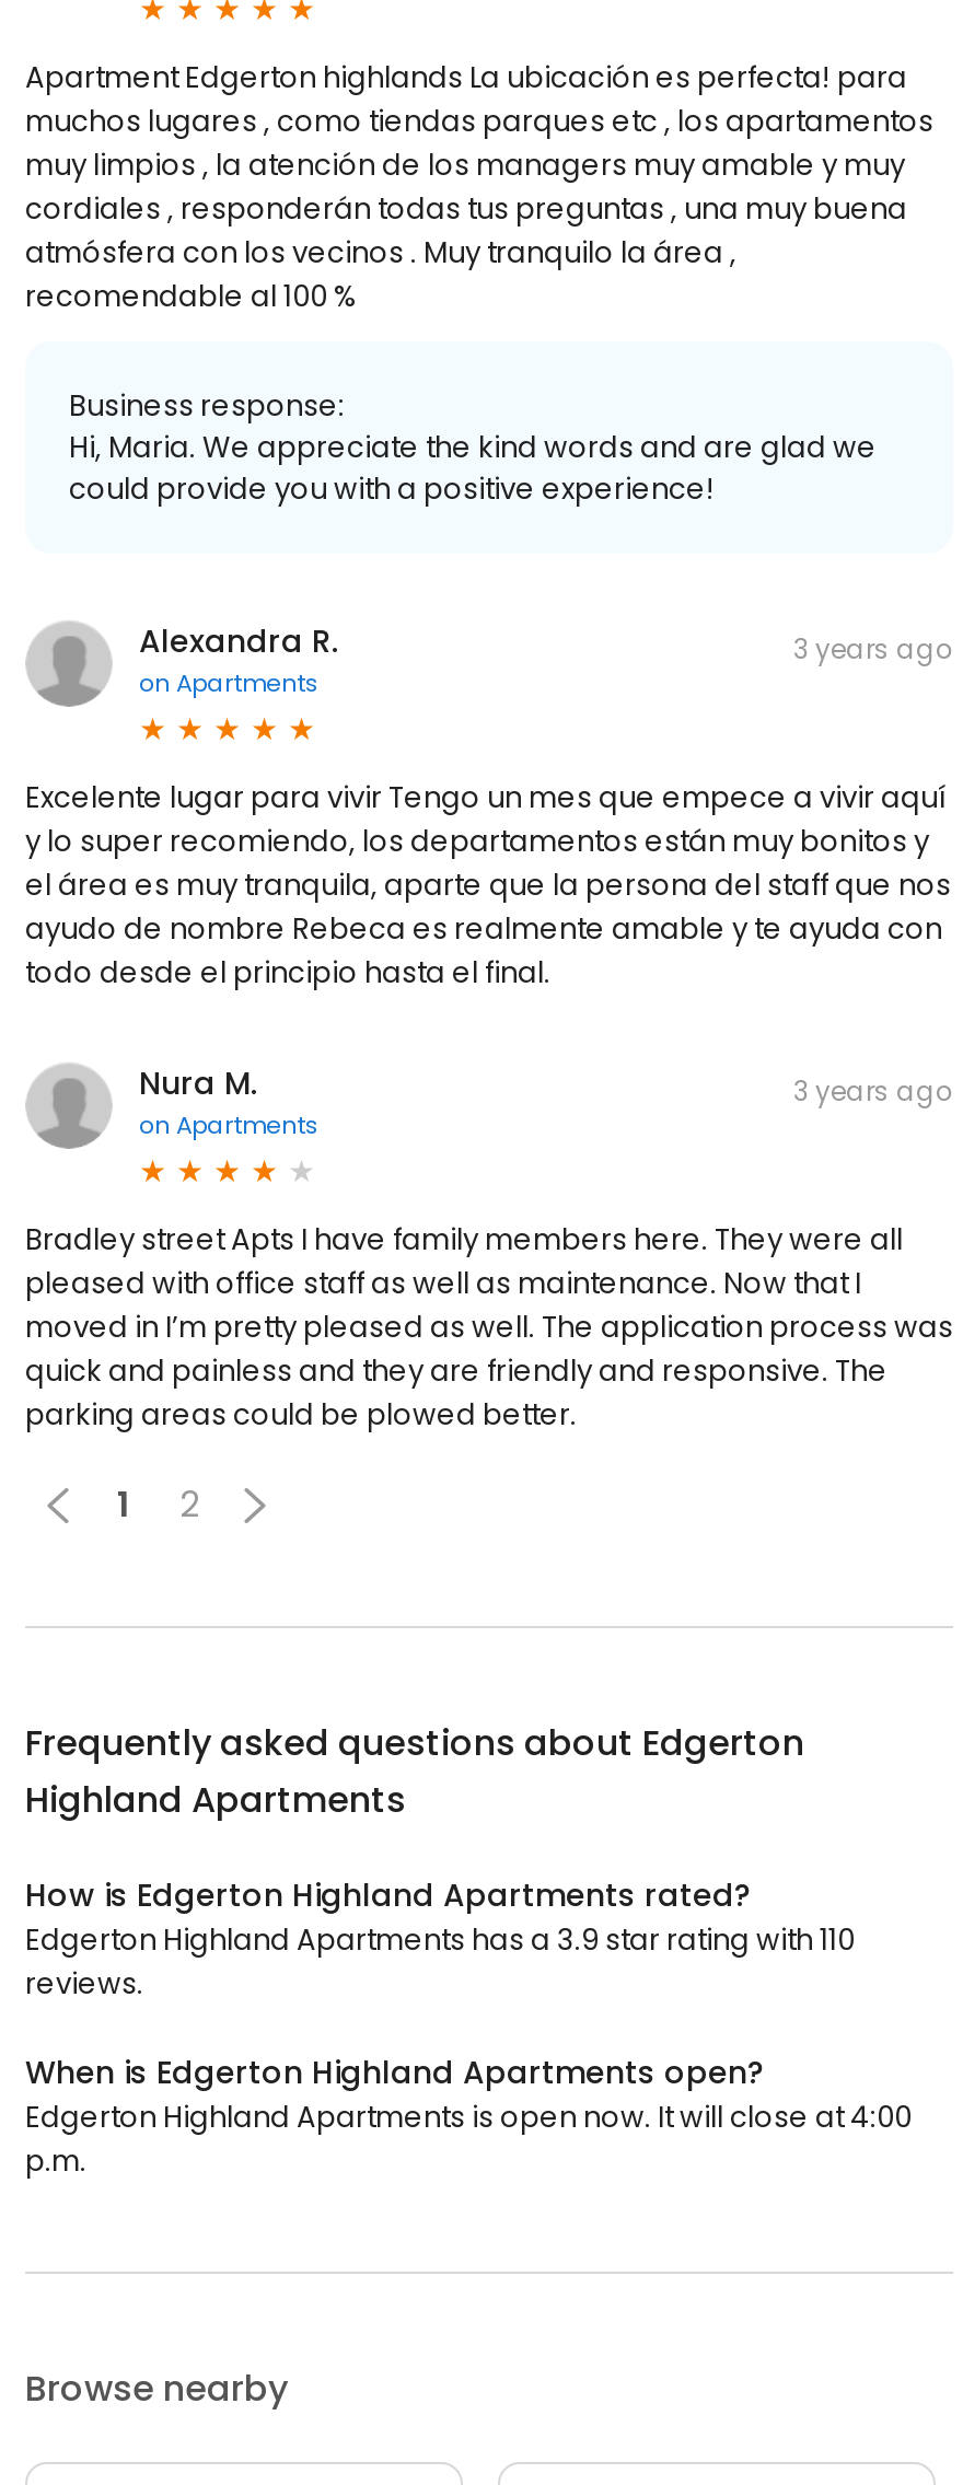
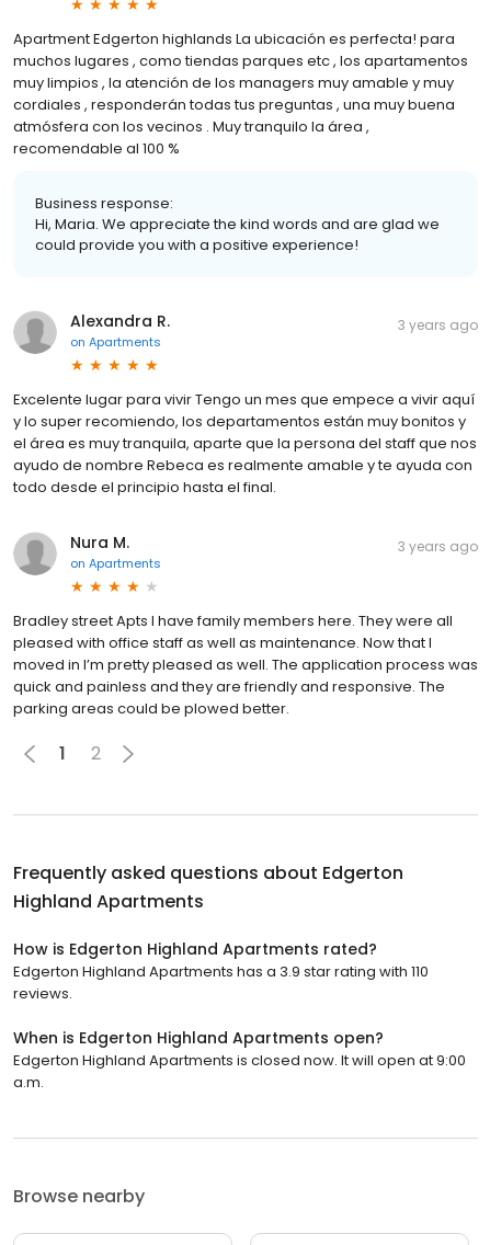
- Edgerton Highland Apartments is open now. It will close at 4:00
- p.m.
+ Edgerton Highland Apartments is closed now. It will open at 9:00
+ a.m.
